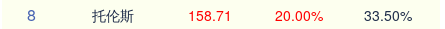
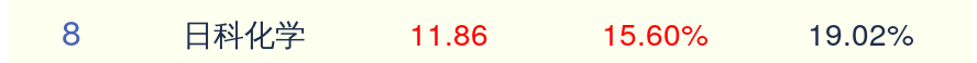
- 托伦斯
- 158.71
- 20.00%
- 33.50%
+ 日科化学
+ 11.86
+ 15.60%
+ 19.02%
